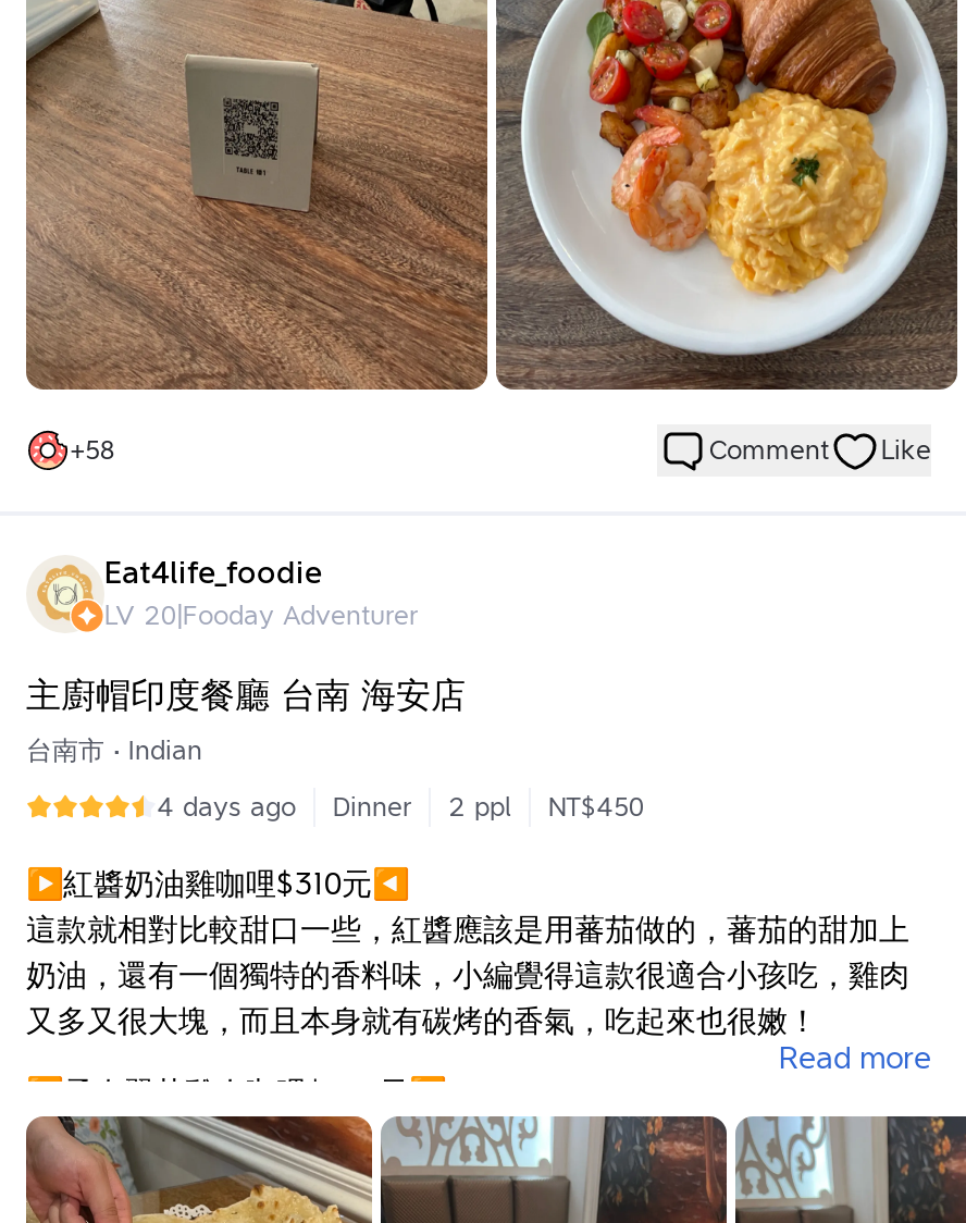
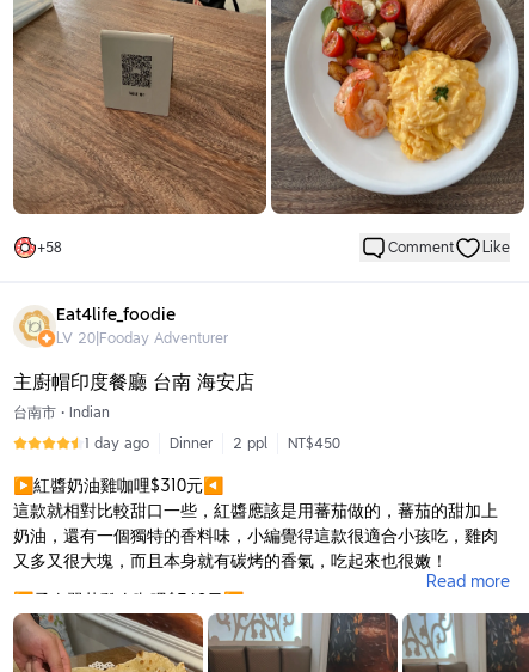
- 4 days ago Dinner 2 ppl NT$450
+ 1 day ago Dinner 2 ppl NT$450
